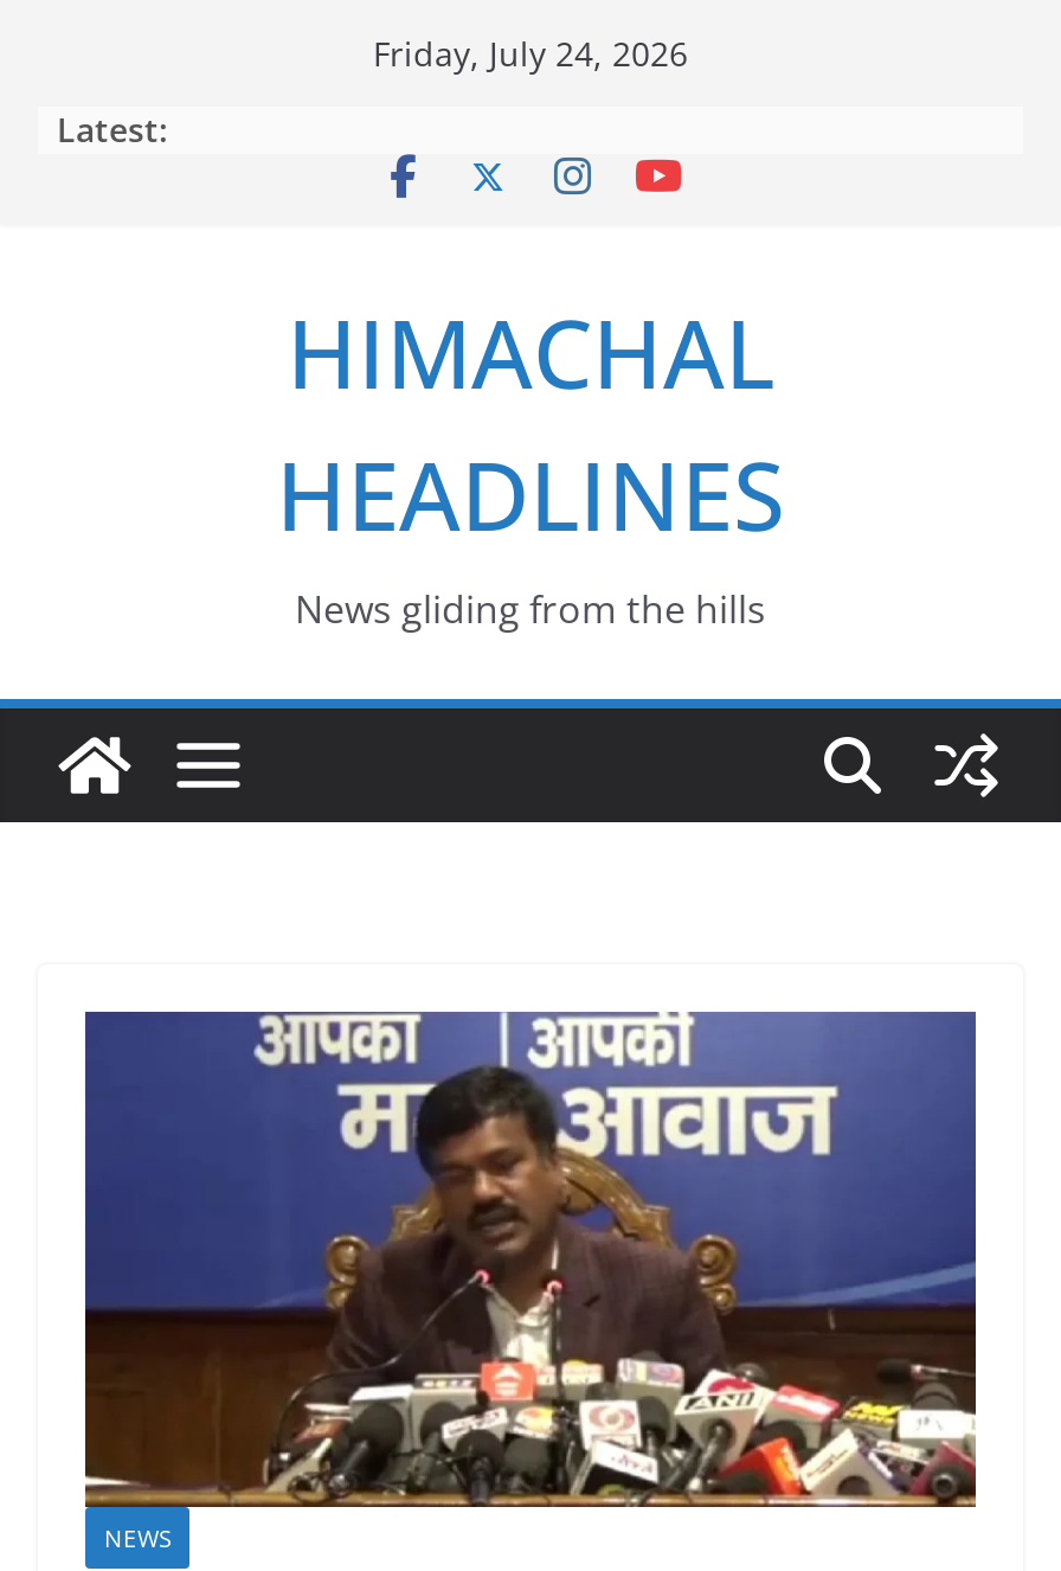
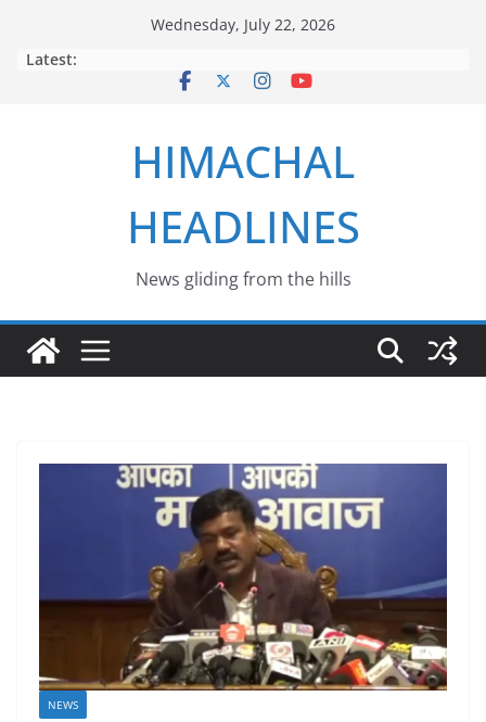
- Friday, July 24, 2026
+ Wednesday, July 22, 2026
